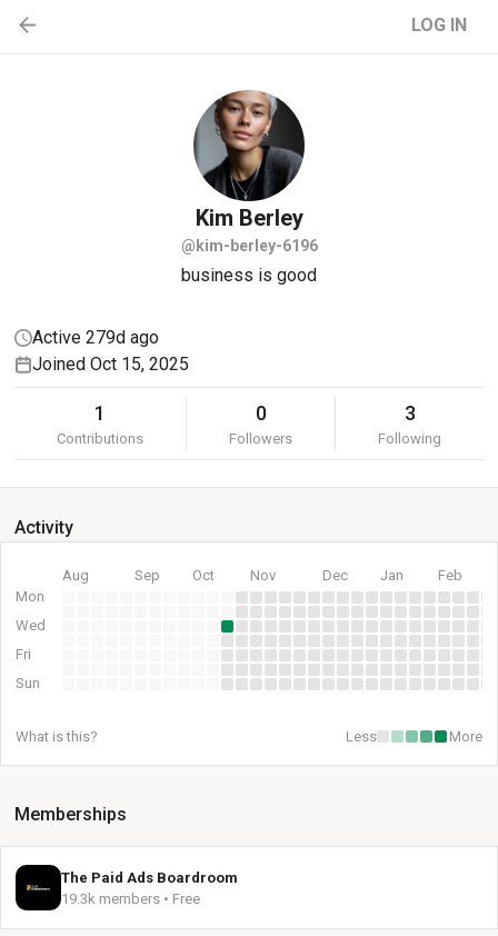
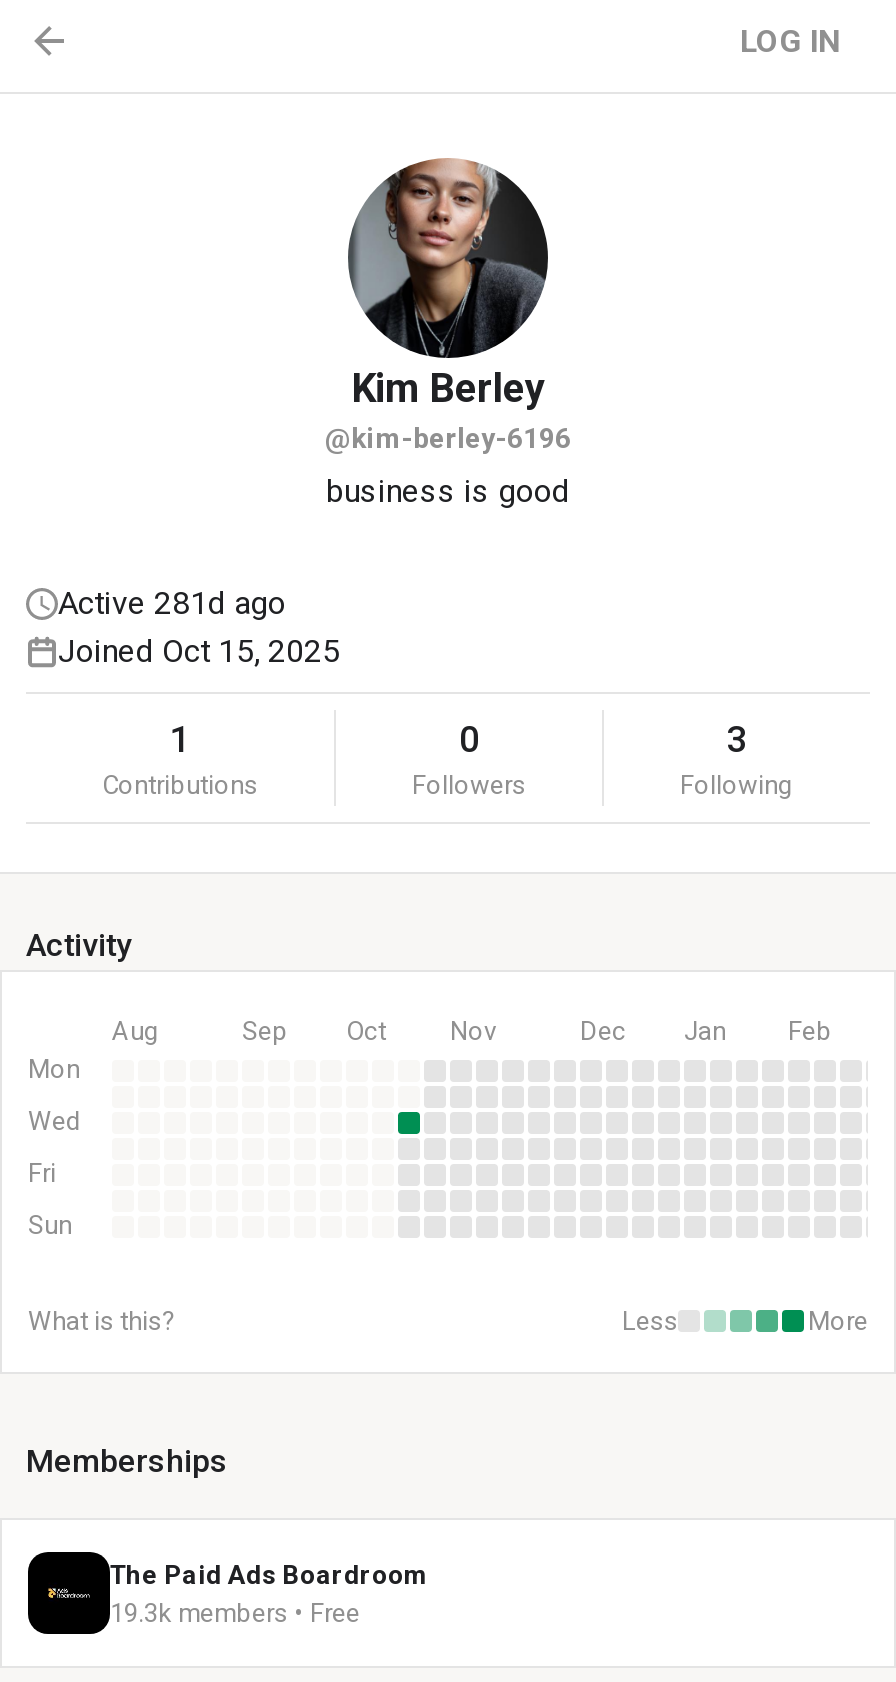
- Active 279d ago
+ Active 281d ago
